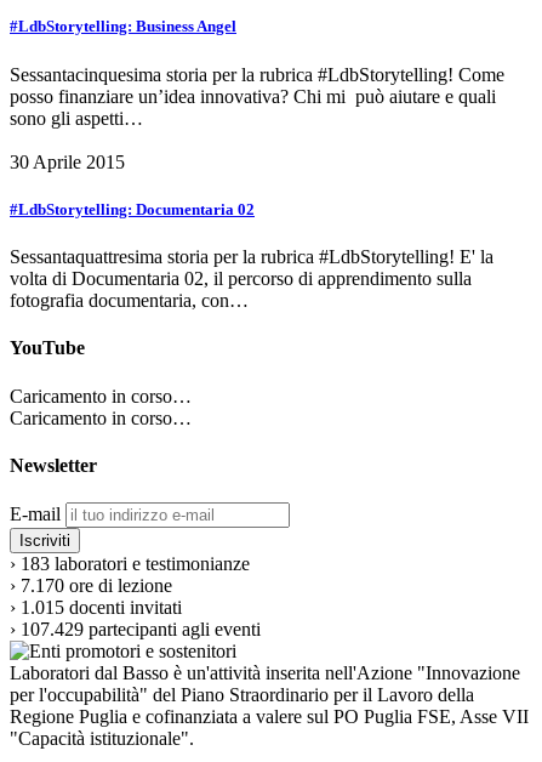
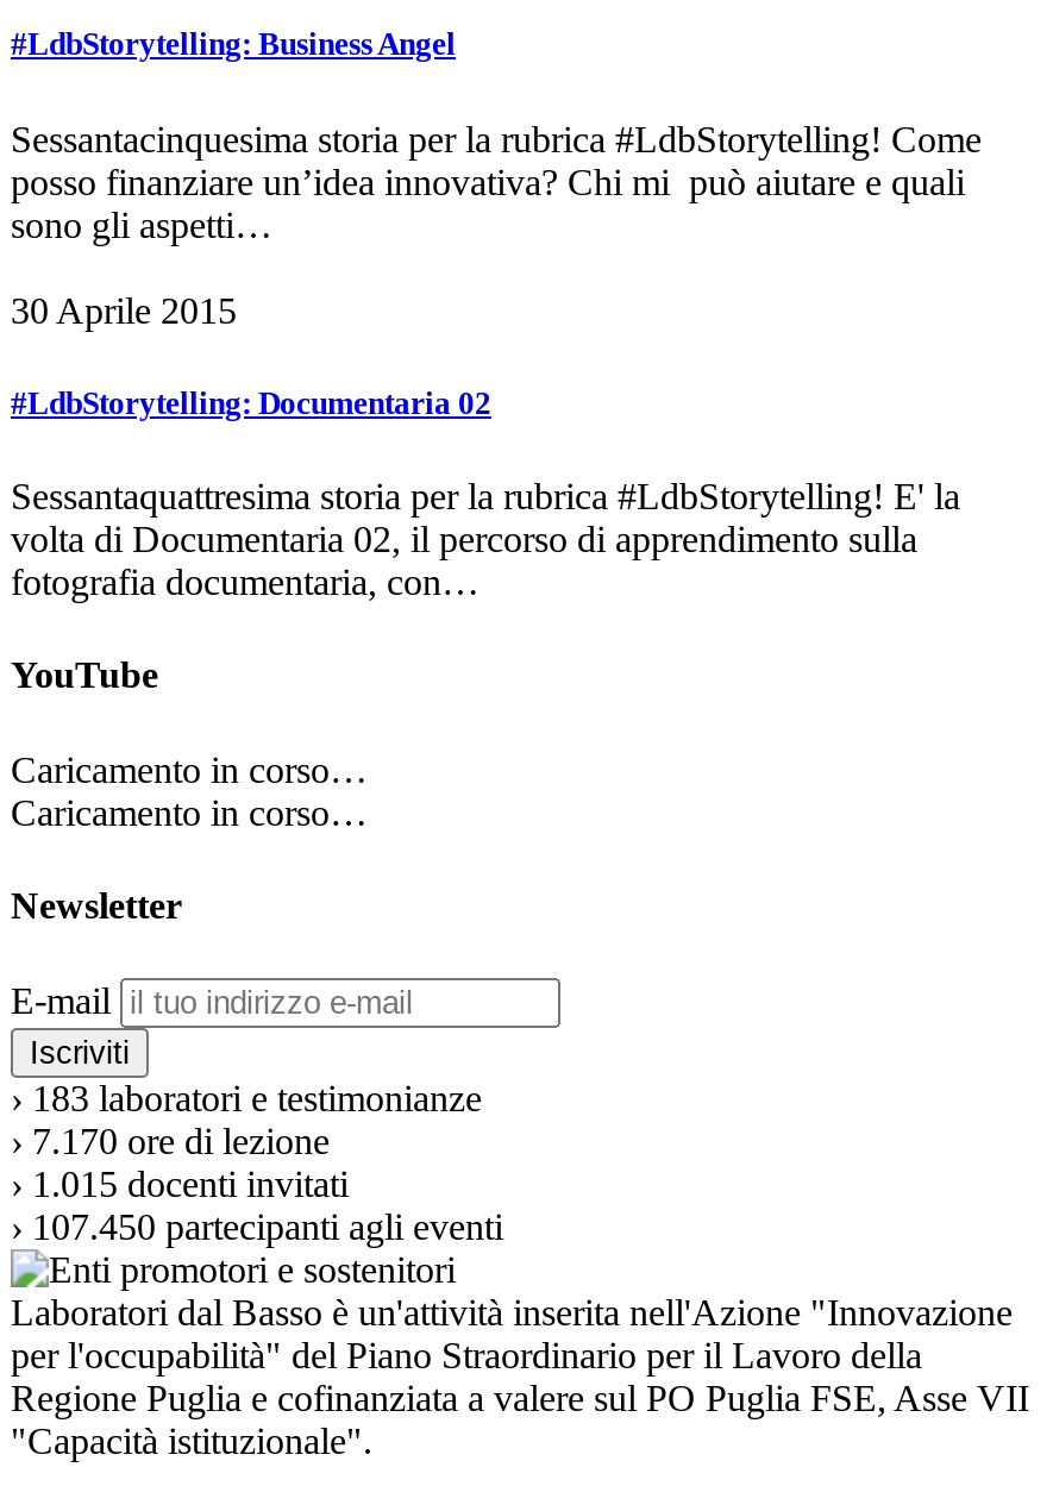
- › 107.429 partecipanti agli eventi
+ › 107.450 partecipanti agli eventi
